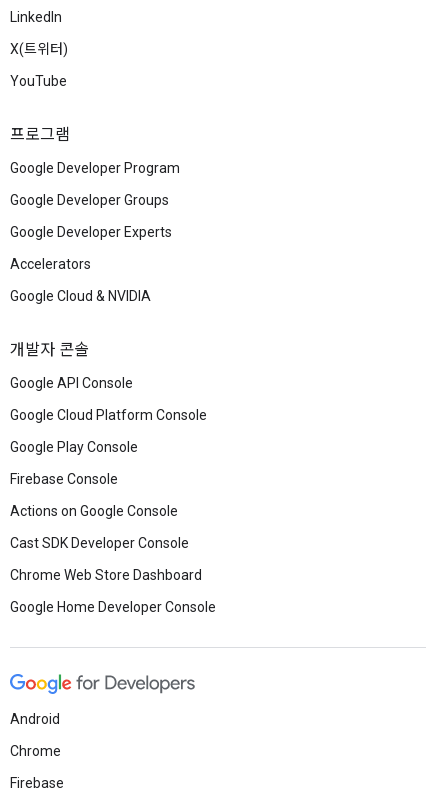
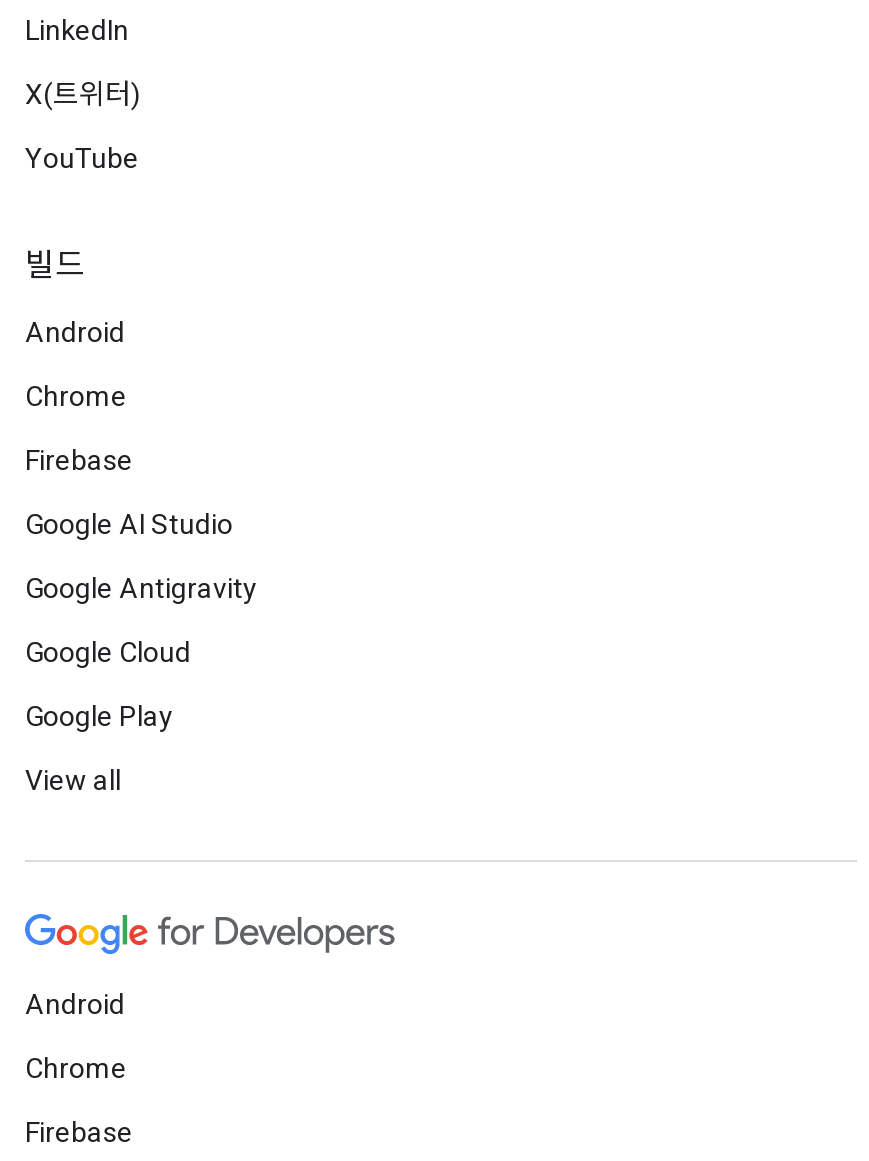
- 프로그램
- Google Developer Program
- Google Developer Groups
- Google Developer Experts
- Accelerators
- Google Cloud & NVIDIA
- 개발자 콘솔
- Google API Console
- Google Cloud Platform Console
- Google Play Console
- Firebase Console
- Actions on Google Console
- Cast SDK Developer Console
- Chrome Web Store Dashboard
- Google Home Developer Console
+ 빌드
+ Android
+ Chrome
+ Firebase
+ Google AI Studio
+ Google Antigravity
+ Google Cloud
+ Google Play
+ View all
